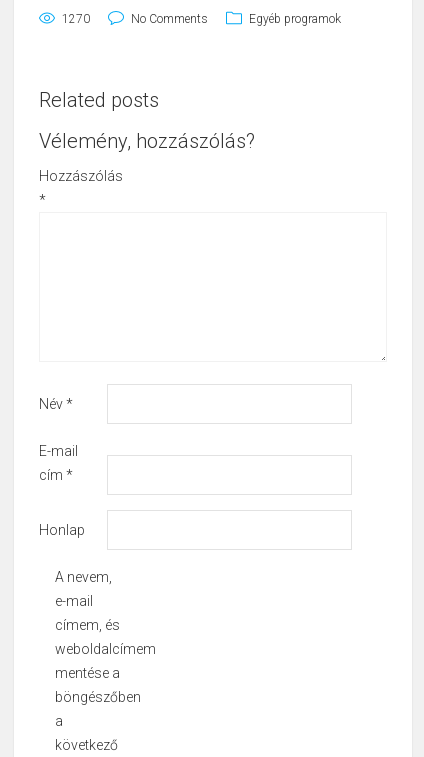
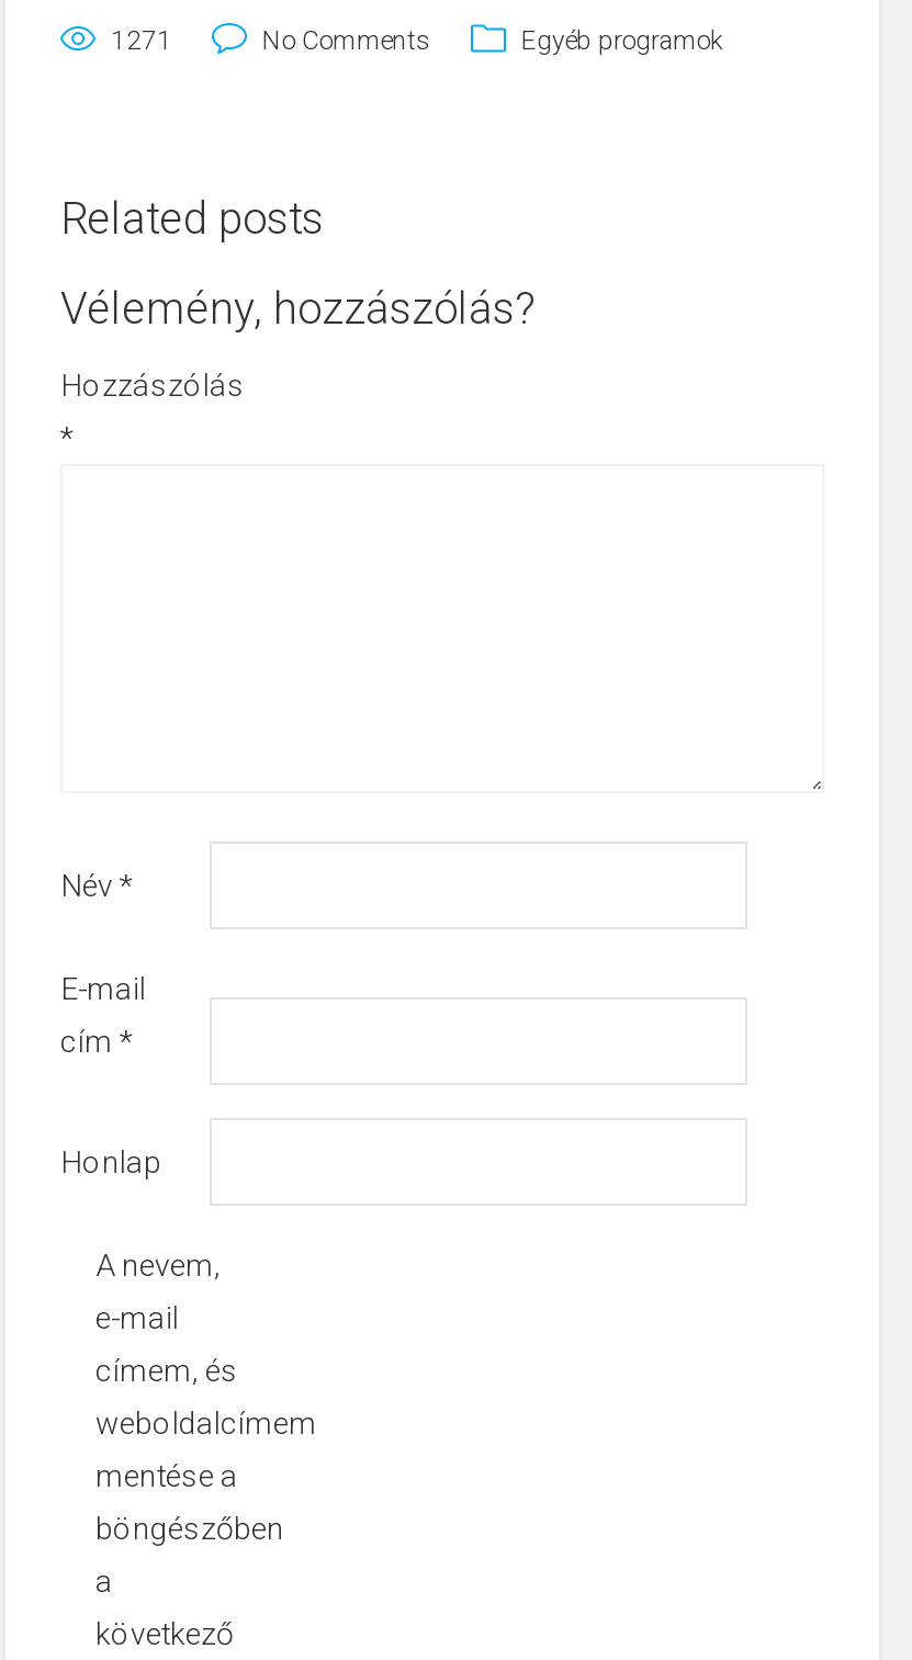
- 1270
+ 1271
